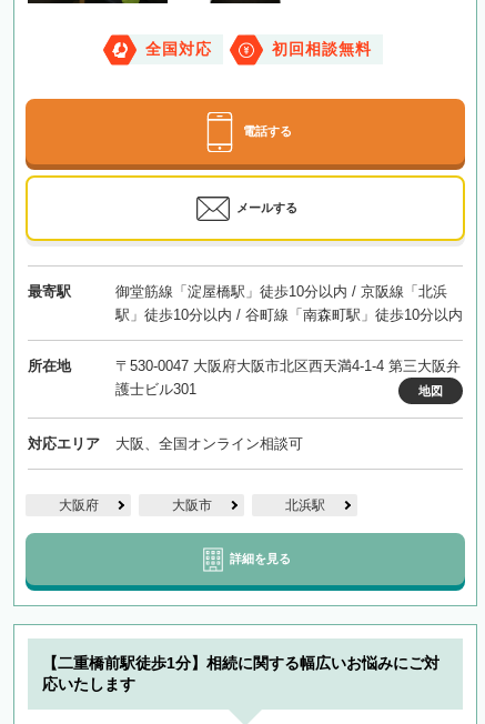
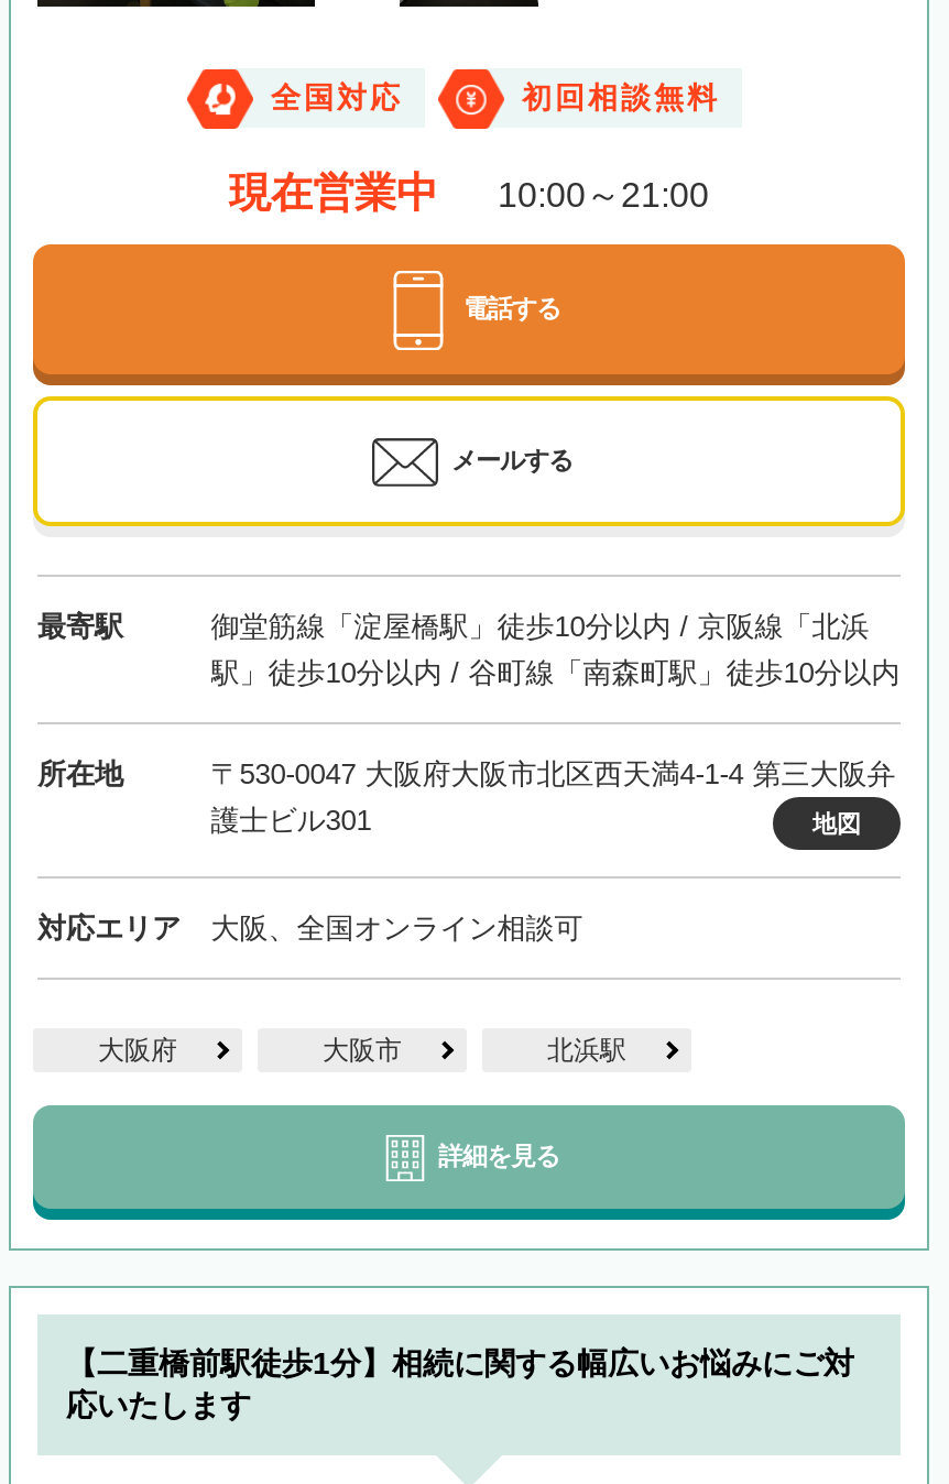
+ 現在営業中
+ 10:00～21:00
